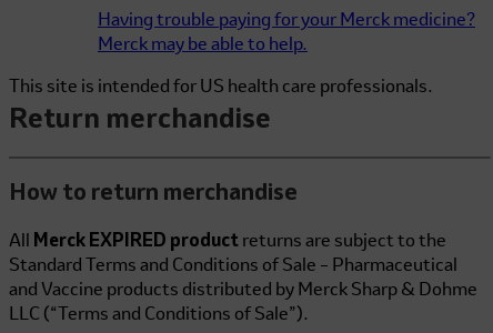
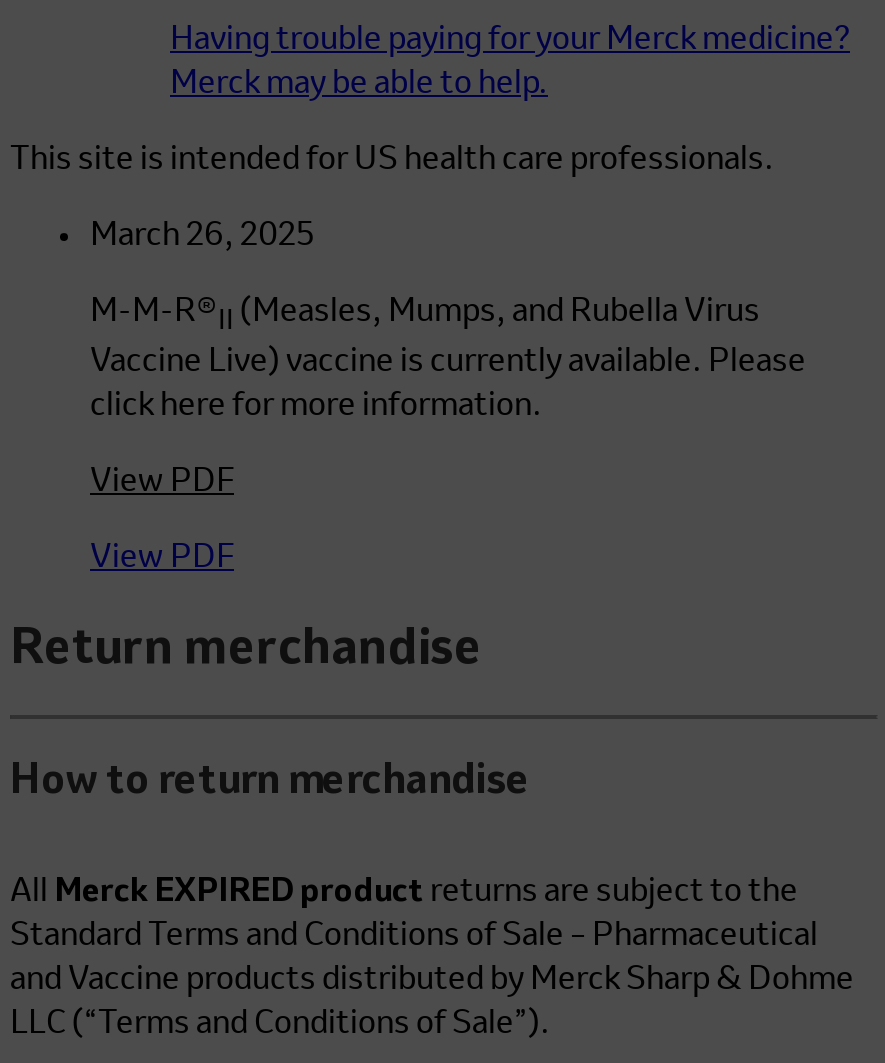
+ March 26, 2025
+ M-M-R®II (Measles, Mumps, and Rubella Virus
+ Vaccine Live) vaccine is currently available. Please
+ click here for more information.
+ View PDF
+ View PDF
